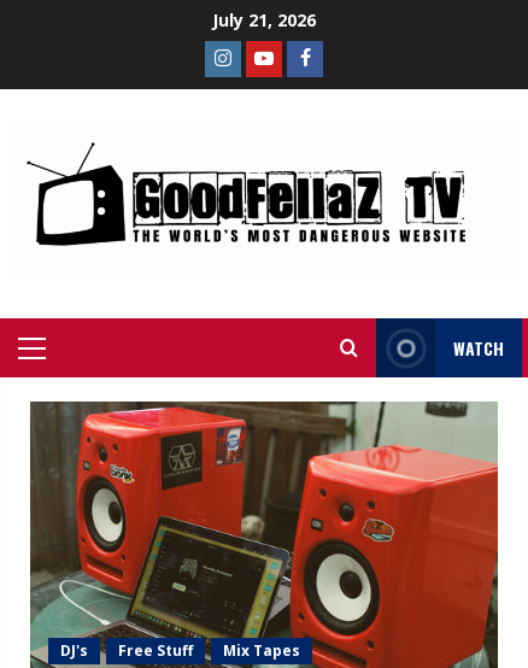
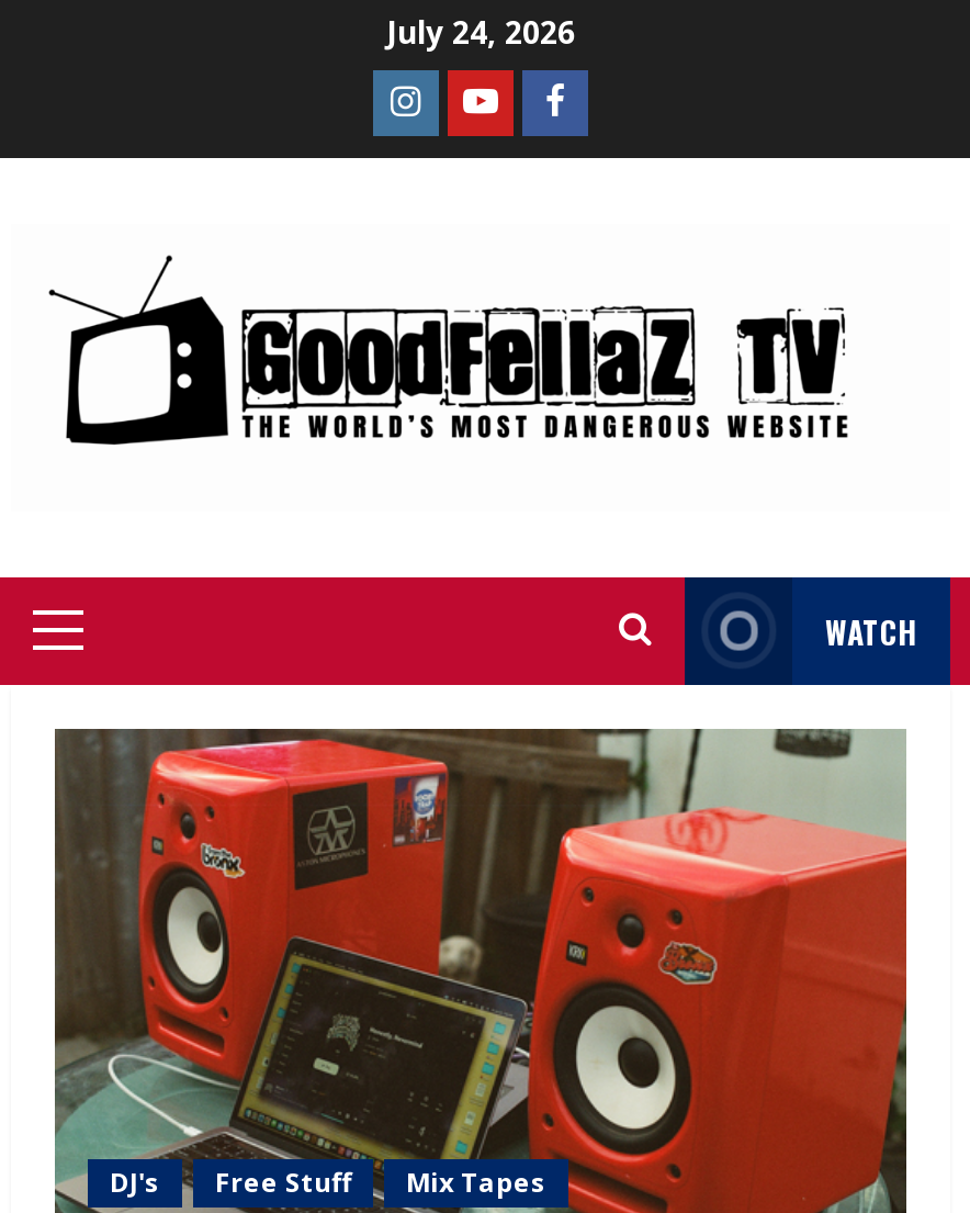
- July 21, 2026
+ July 24, 2026
